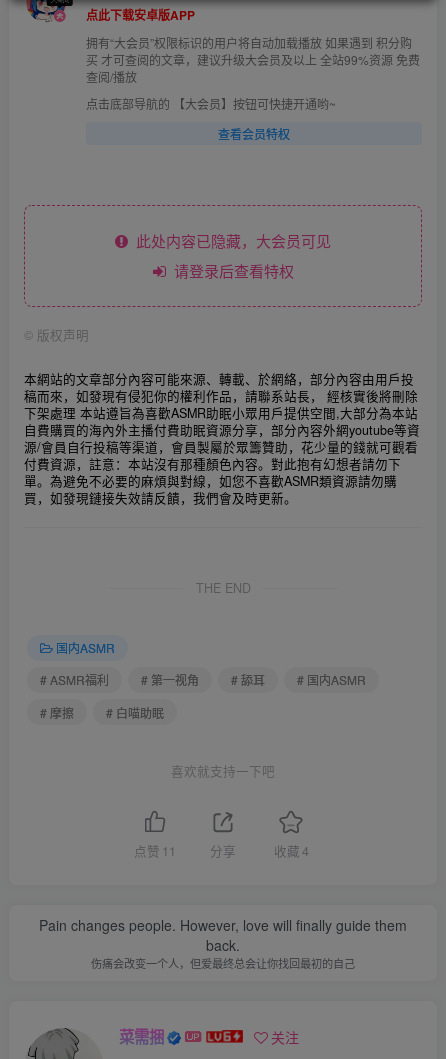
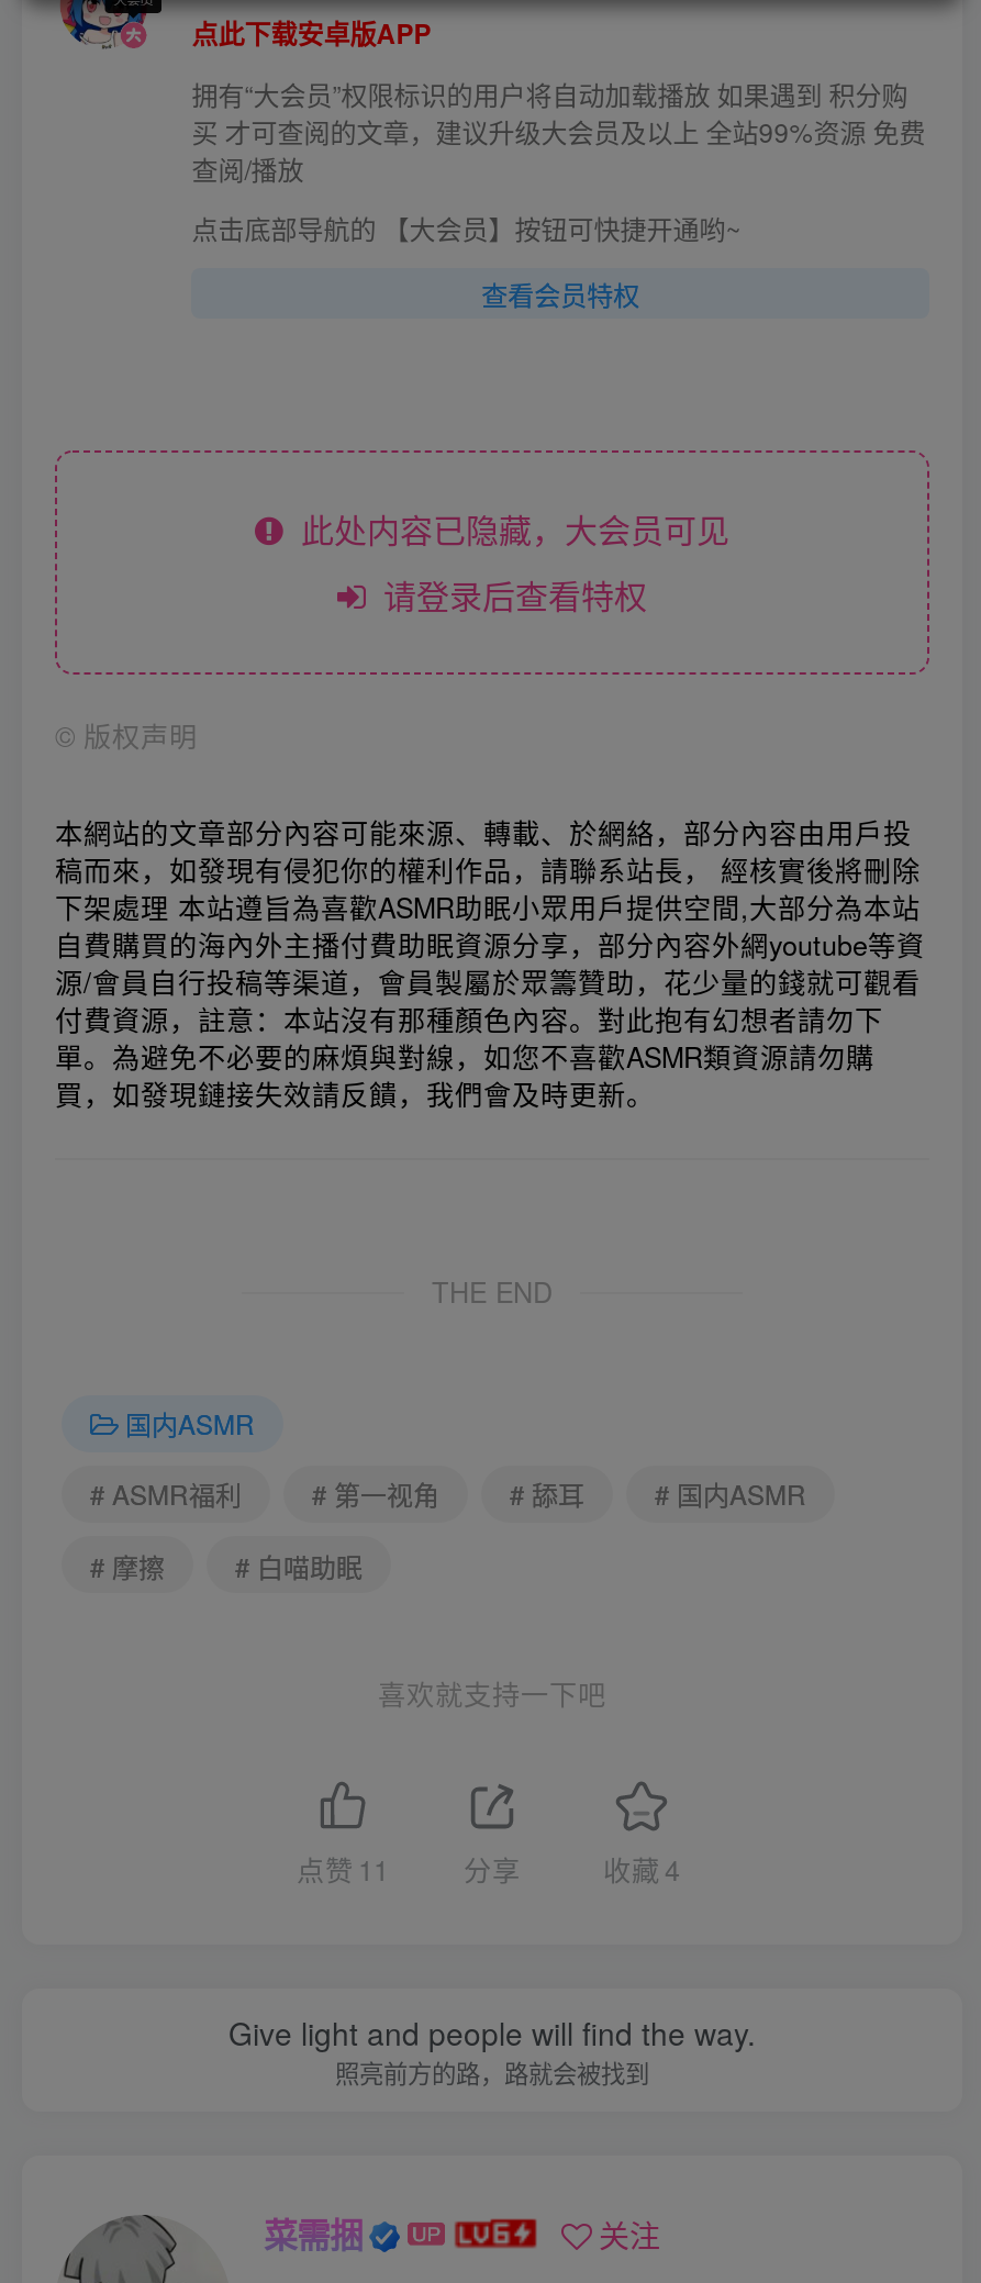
- Pain changes people. However, love will finally guide them
- back.
- 伤痛会改变一个人，但爱最终总会让你找回最初的自己
+ Give light and people will find the way.
+ 照亮前方的路，路就会被找到
